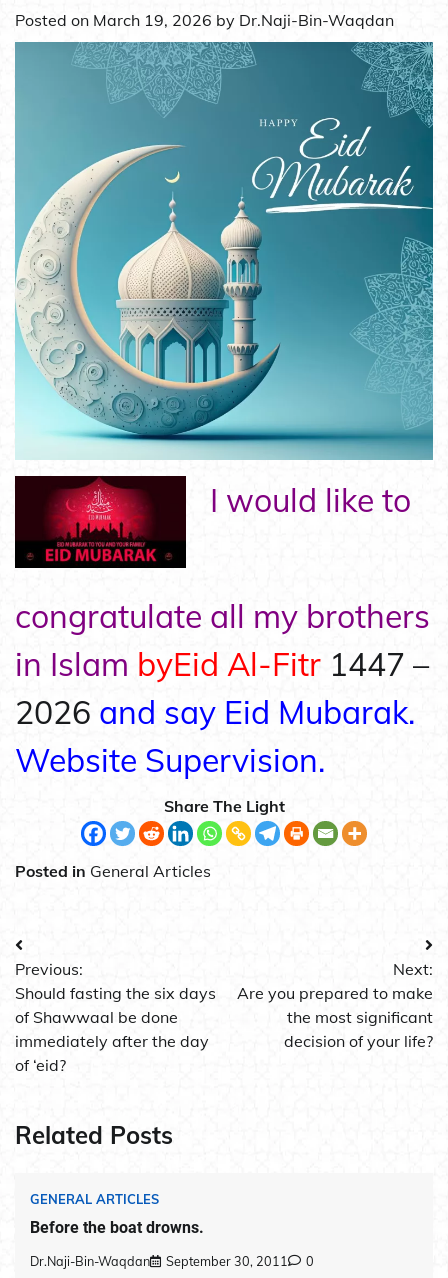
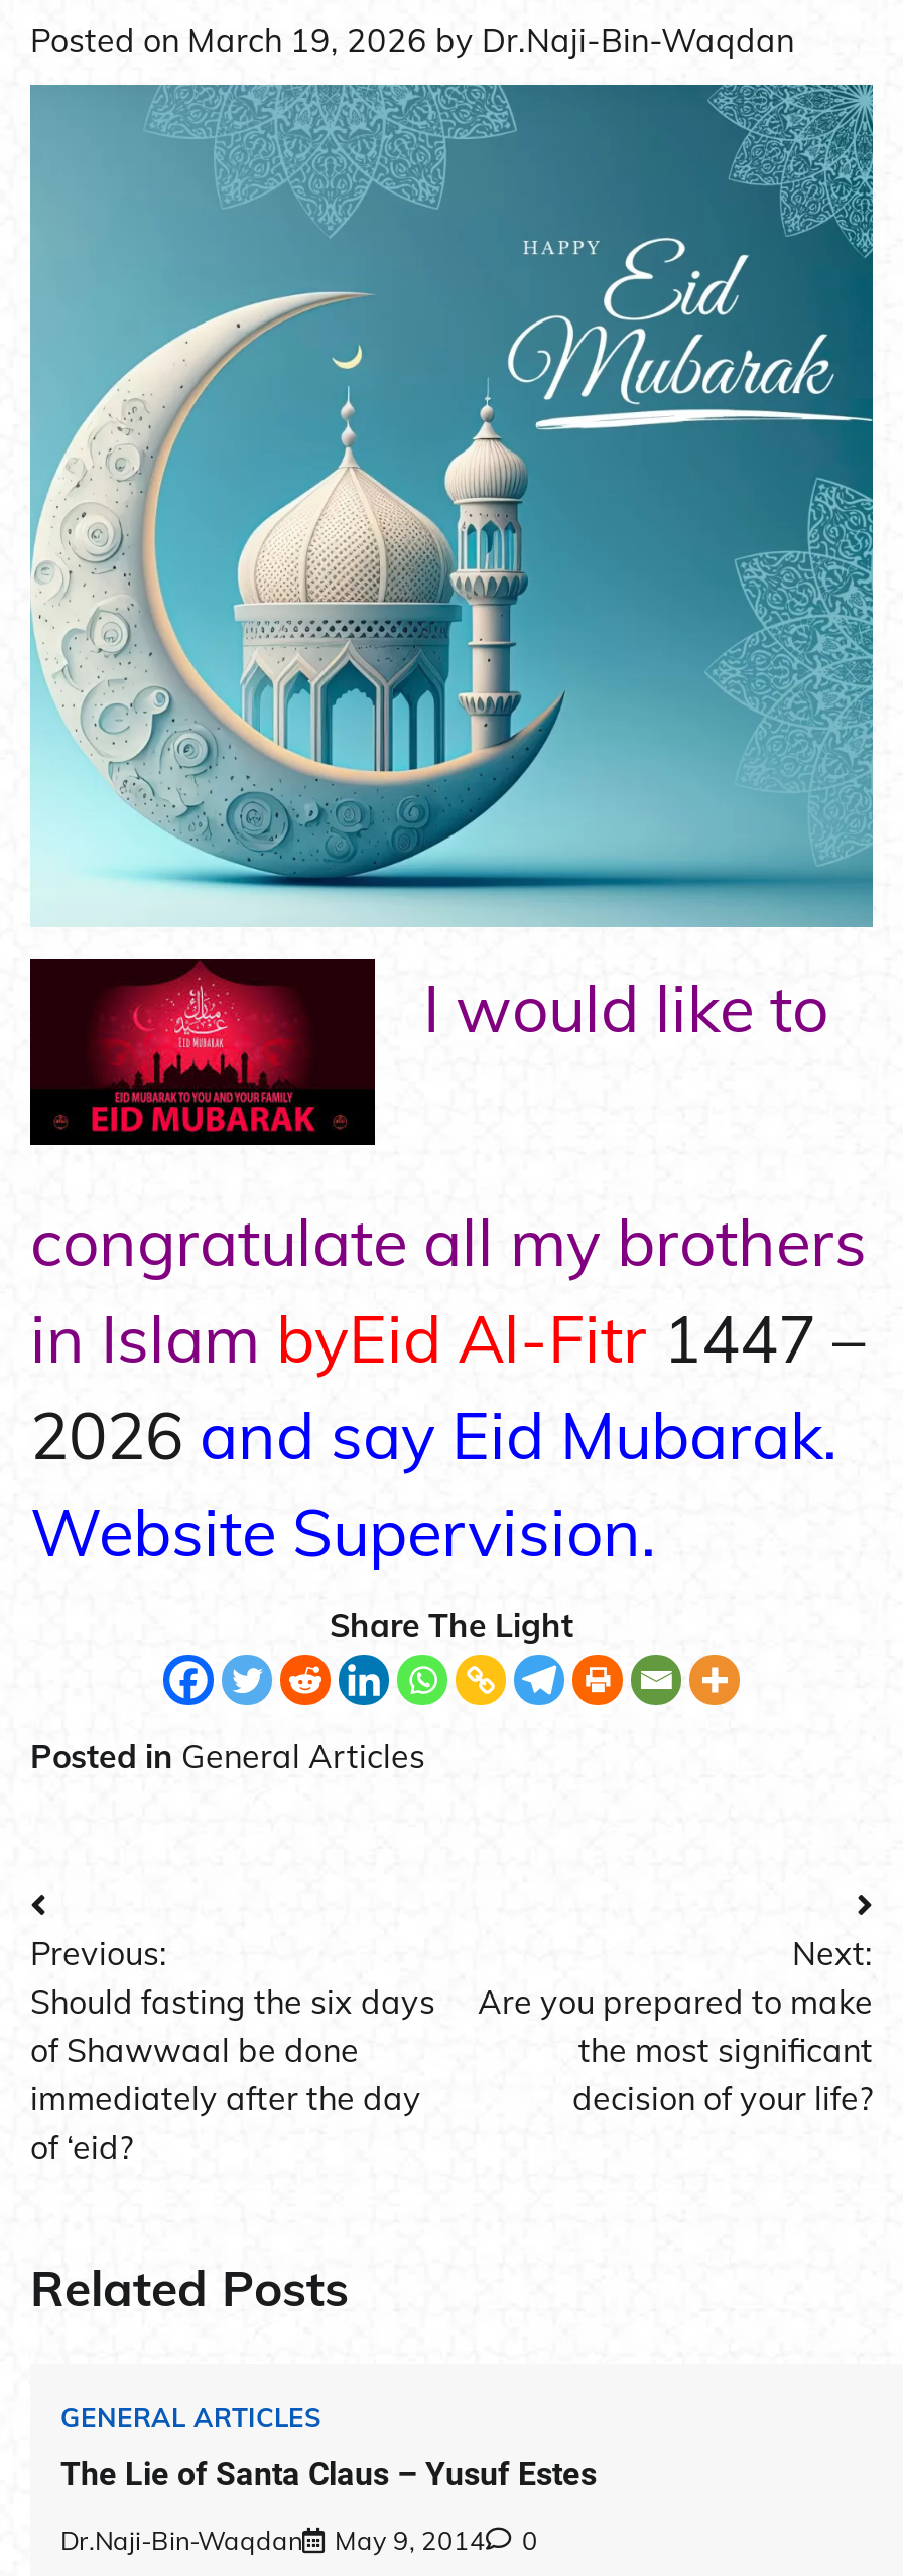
- Before the boat drowns.
+ The Lie of Santa Claus – Yusuf Estes

- Dr.Naji-Bin-Waqdan September 30, 2011 0
+ Dr.Naji-Bin-Waqdan May 9, 2014 0
